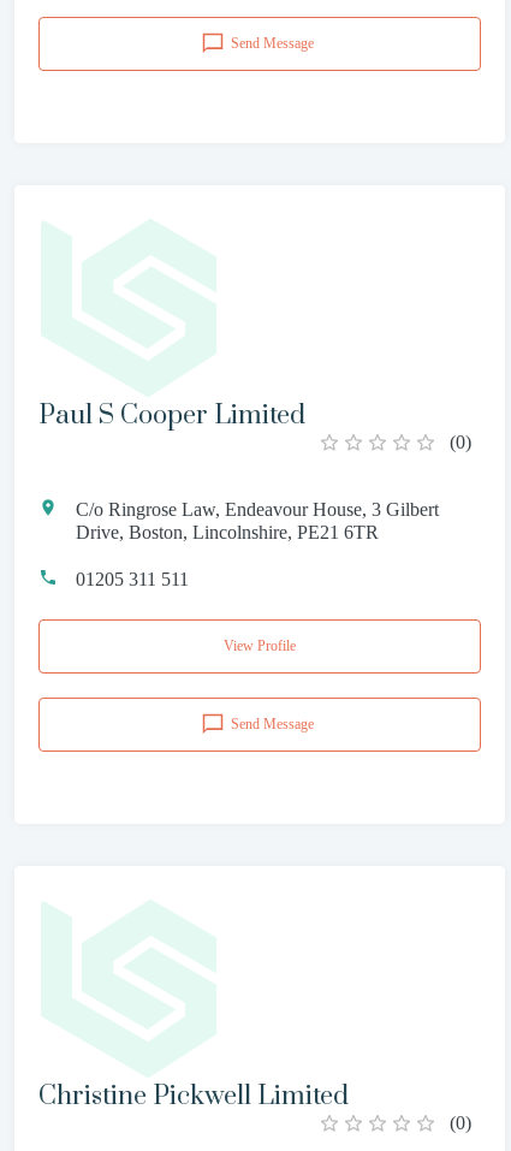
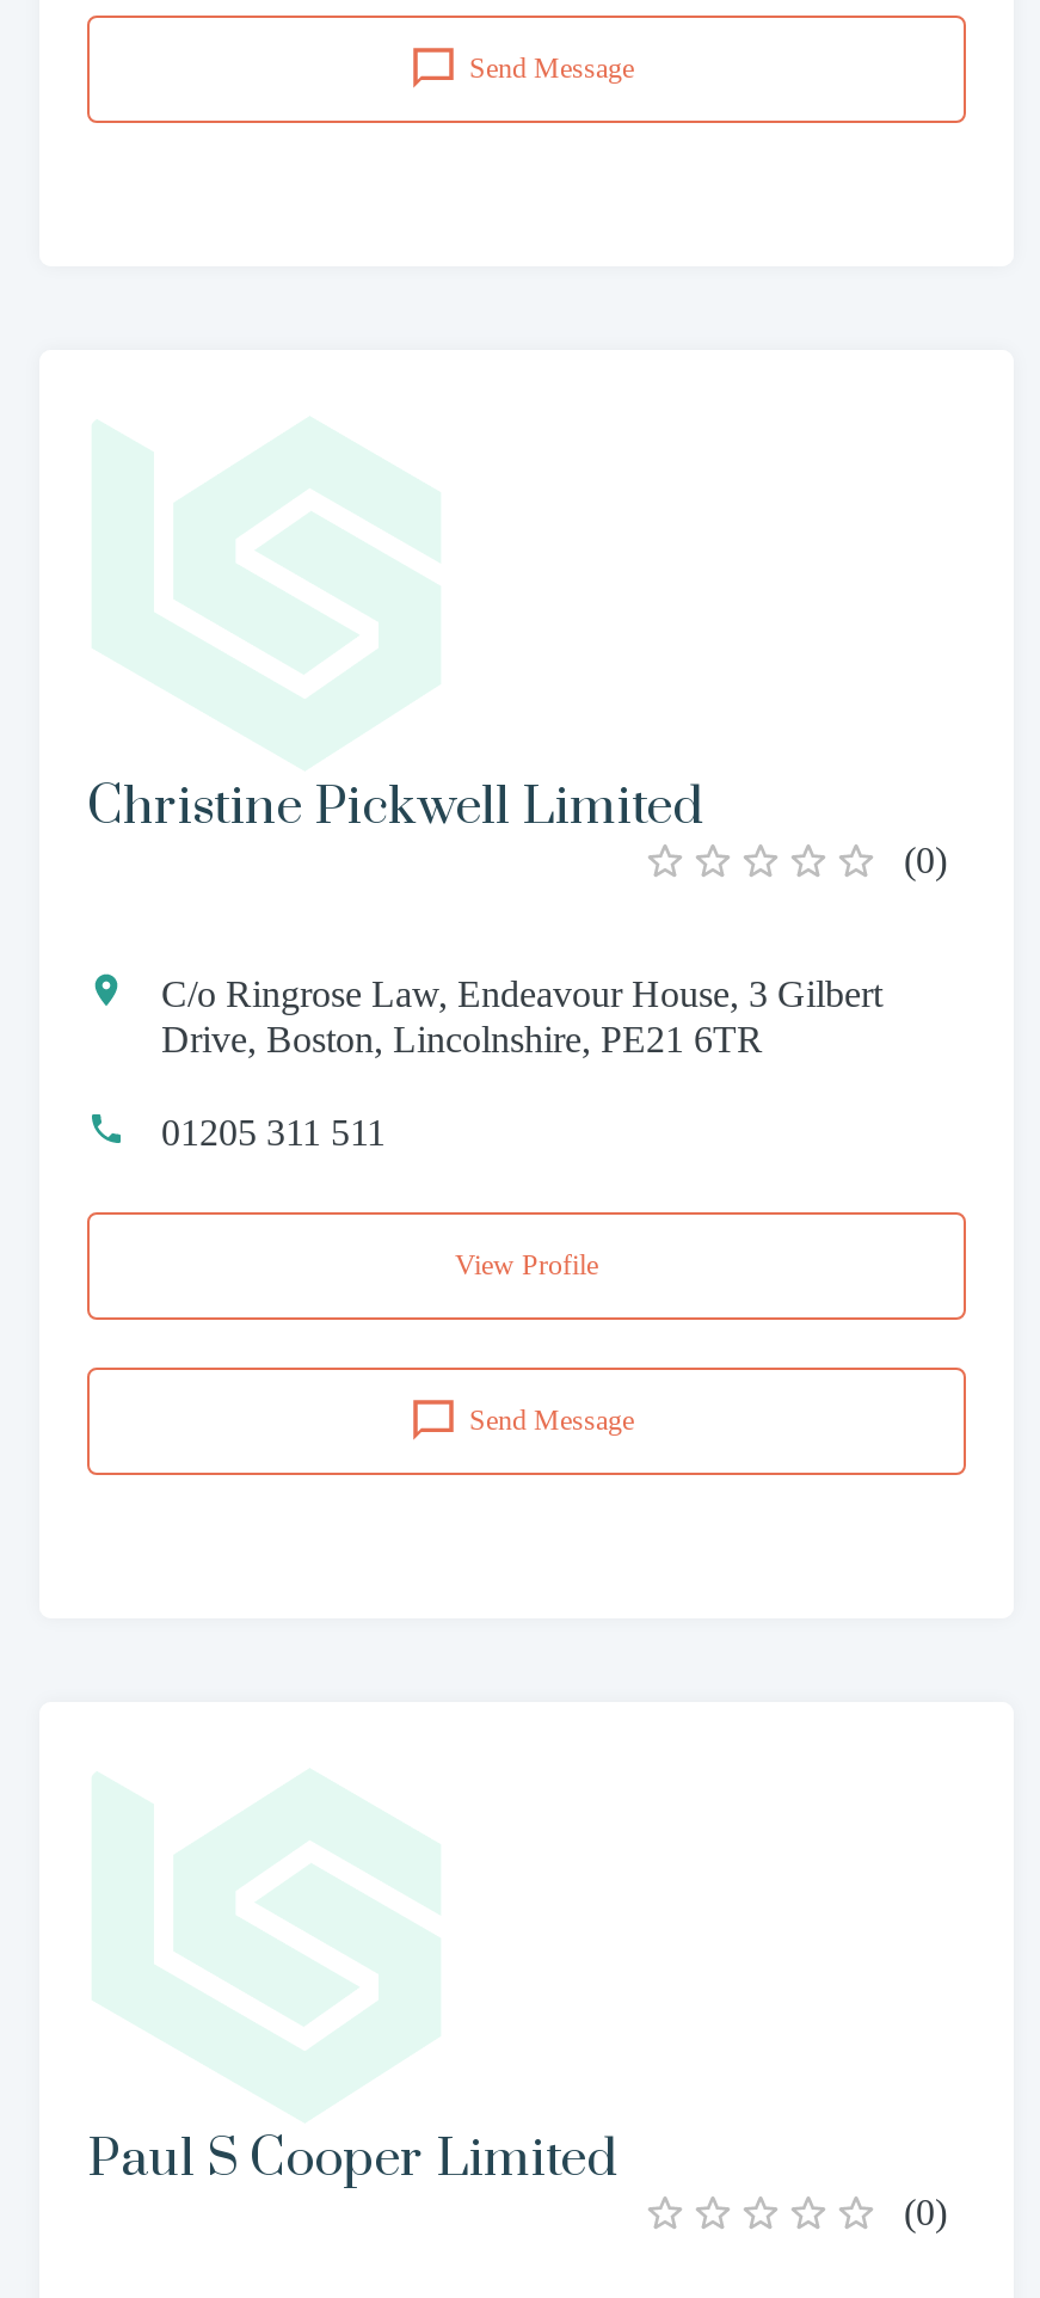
moved down: Paul S Cooper Limited

moved up: Christine Pickwell Limited
